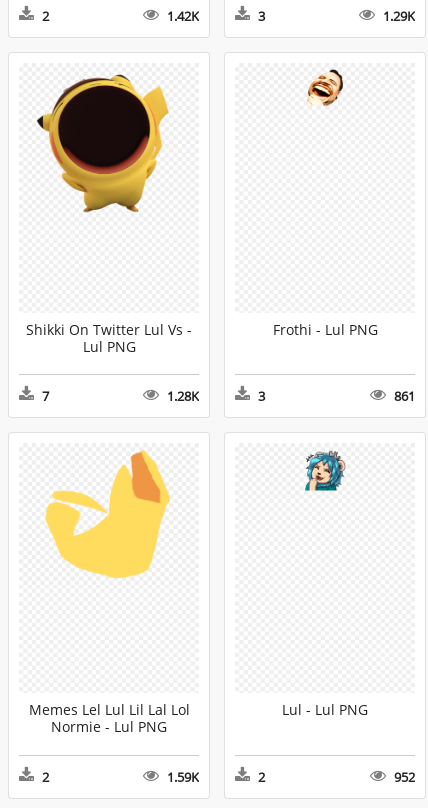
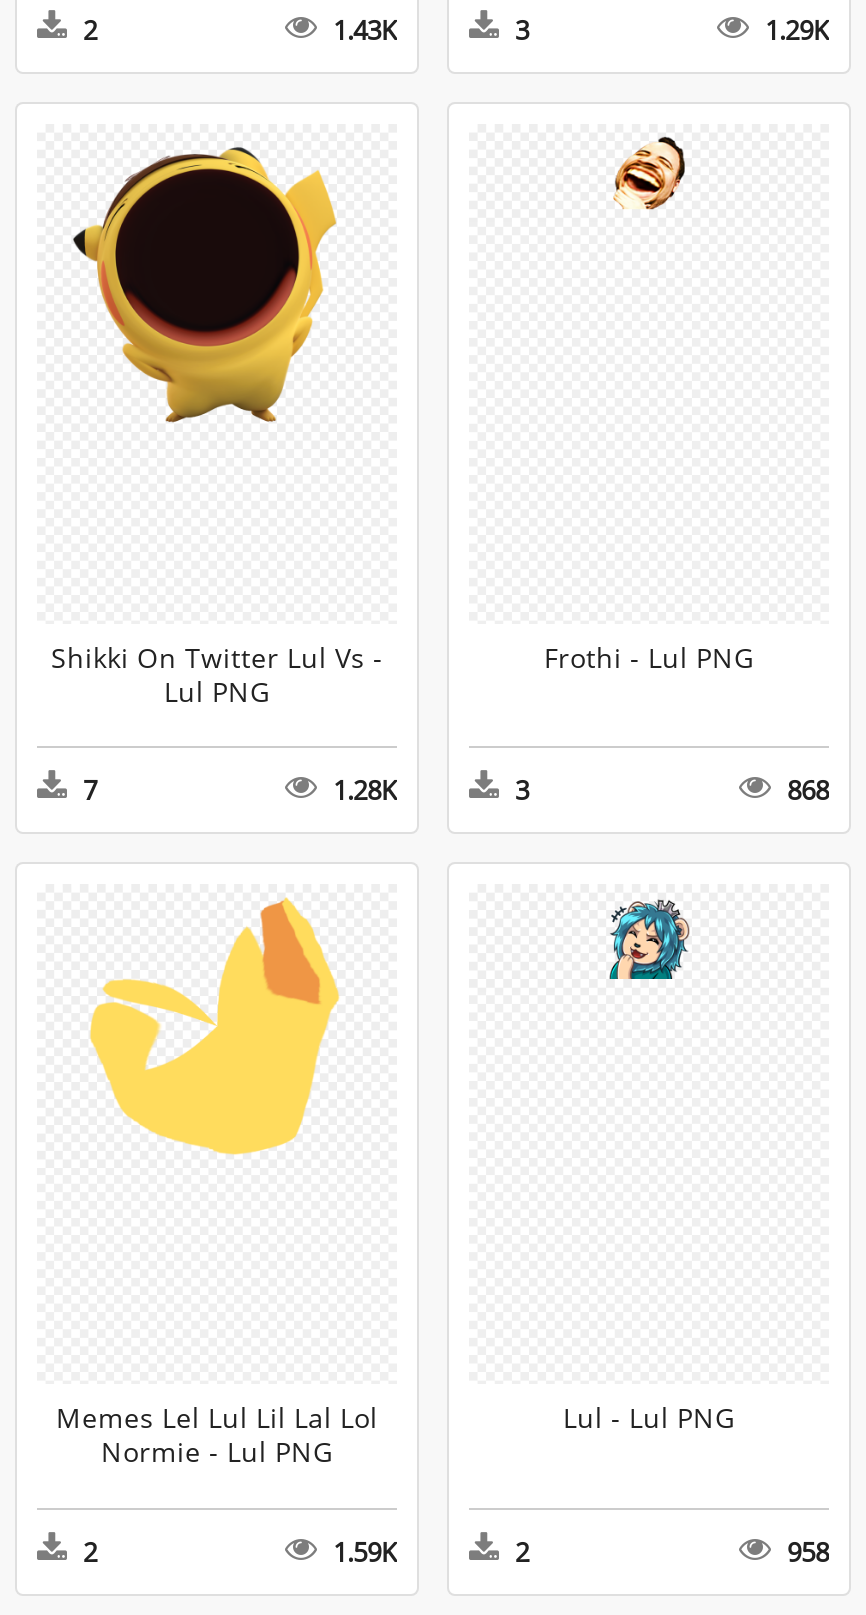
- 1.42K
+ 1.43K

- 861
+ 868

- 952
+ 958
